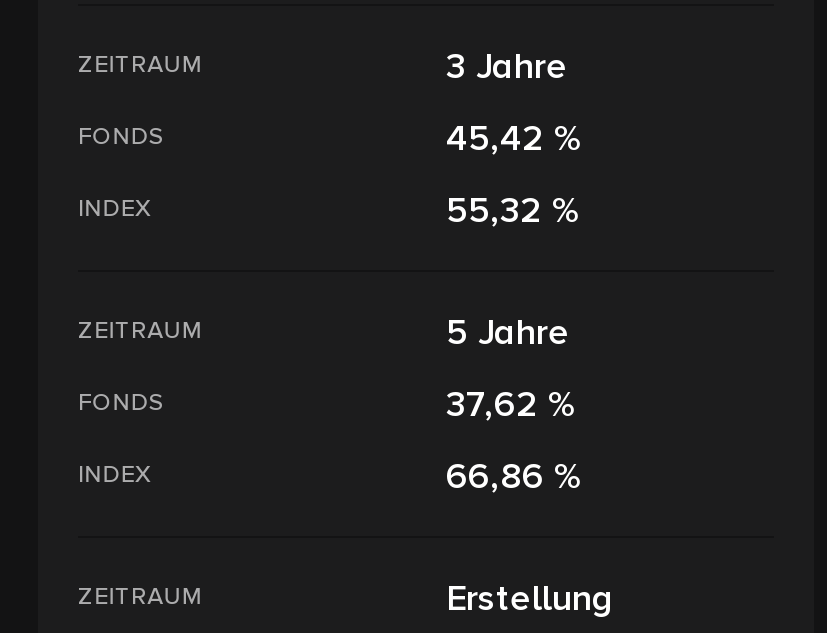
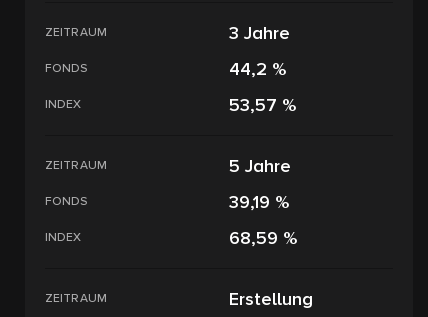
- 45,42 %
+ 44,2 %

- 55,32 %
+ 53,57 %

- 37,62 %
+ 39,19 %

- 66,86 %
+ 68,59 %
